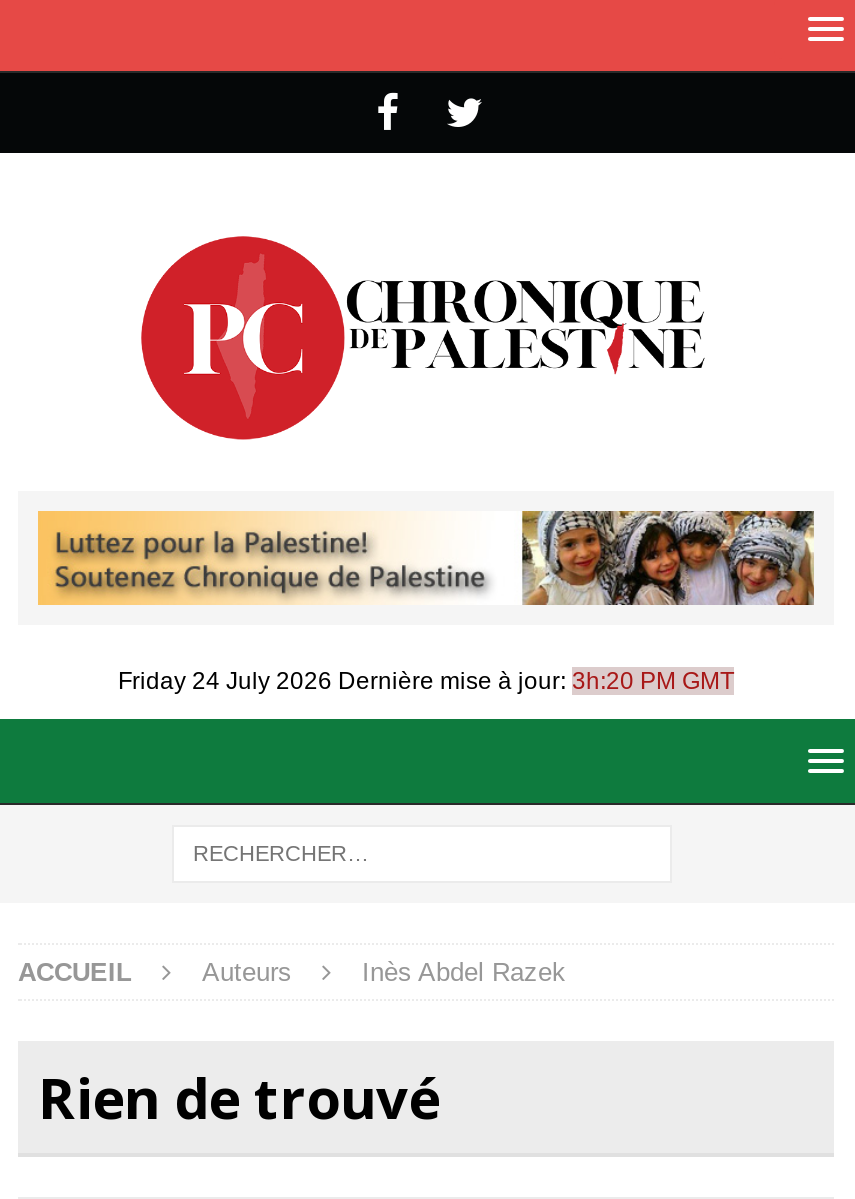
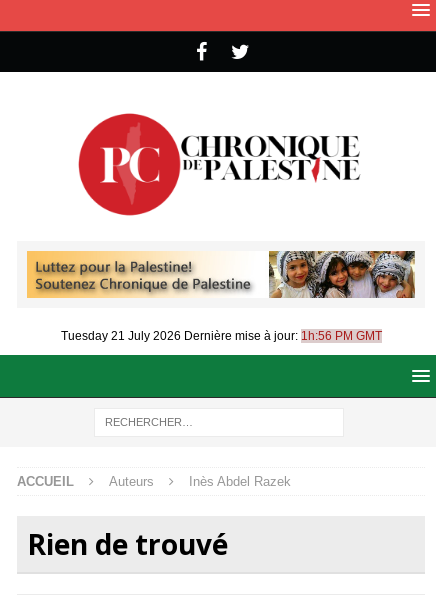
- Friday 24 July 2026 Dernière mise à jour: 3h:20 PM GMT
+ Tuesday 21 July 2026 Dernière mise à jour: 1h:56 PM GMT
